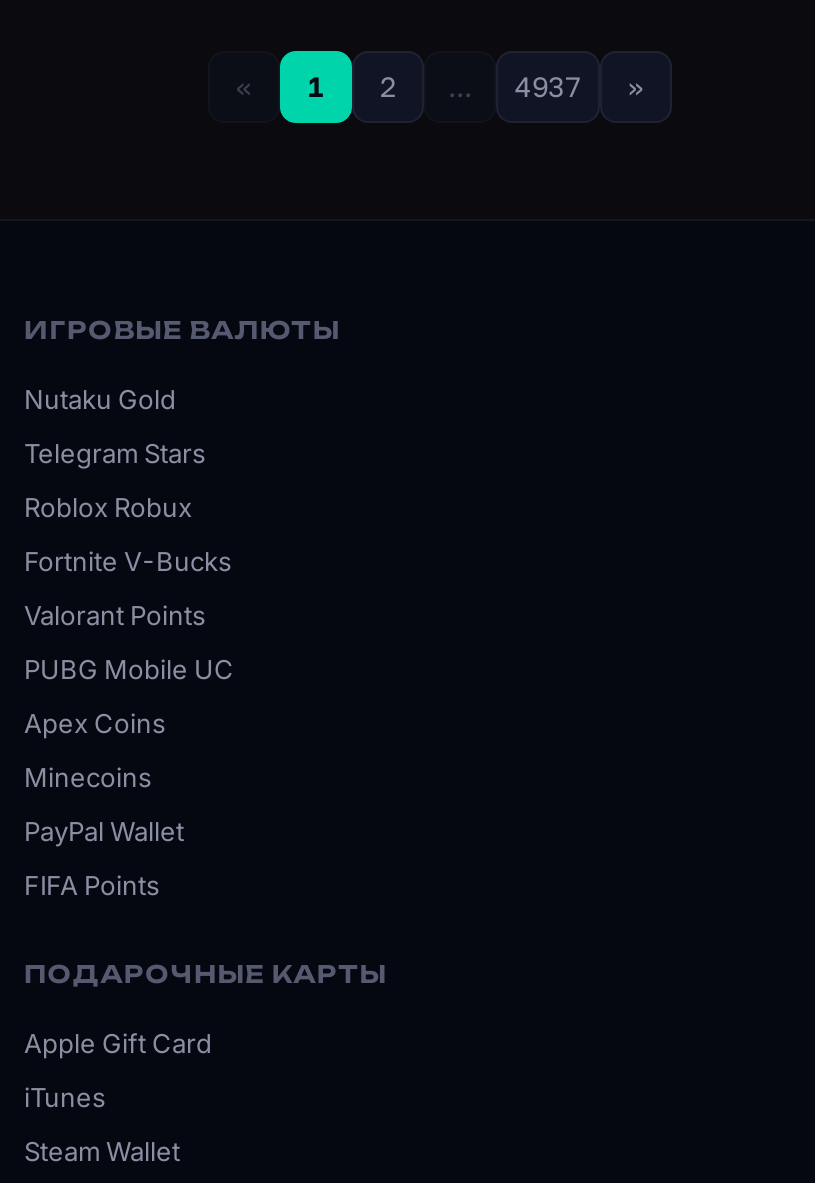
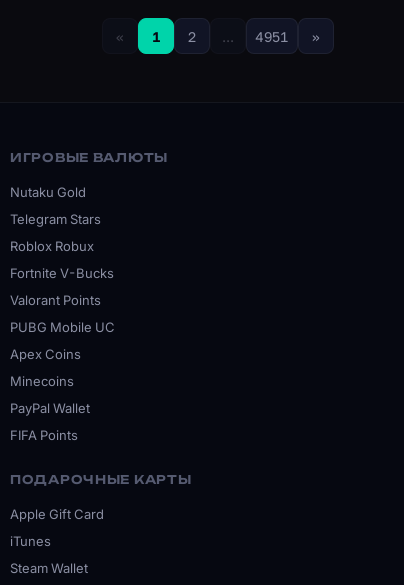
- 4937
+ 4951
